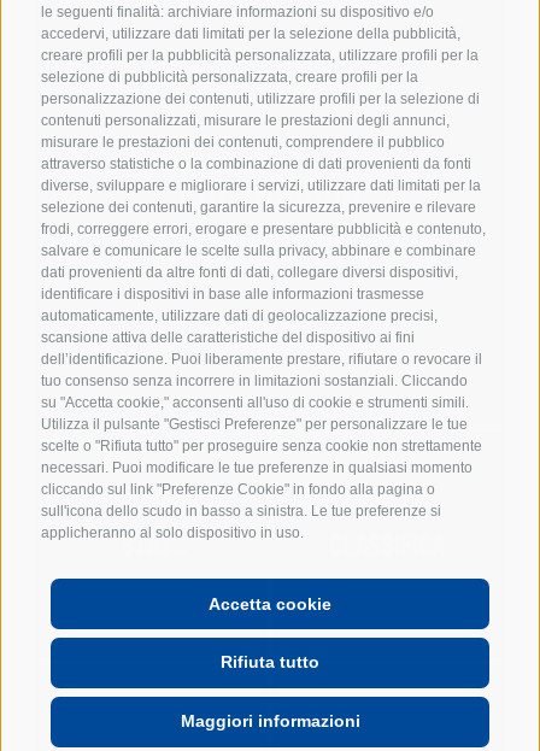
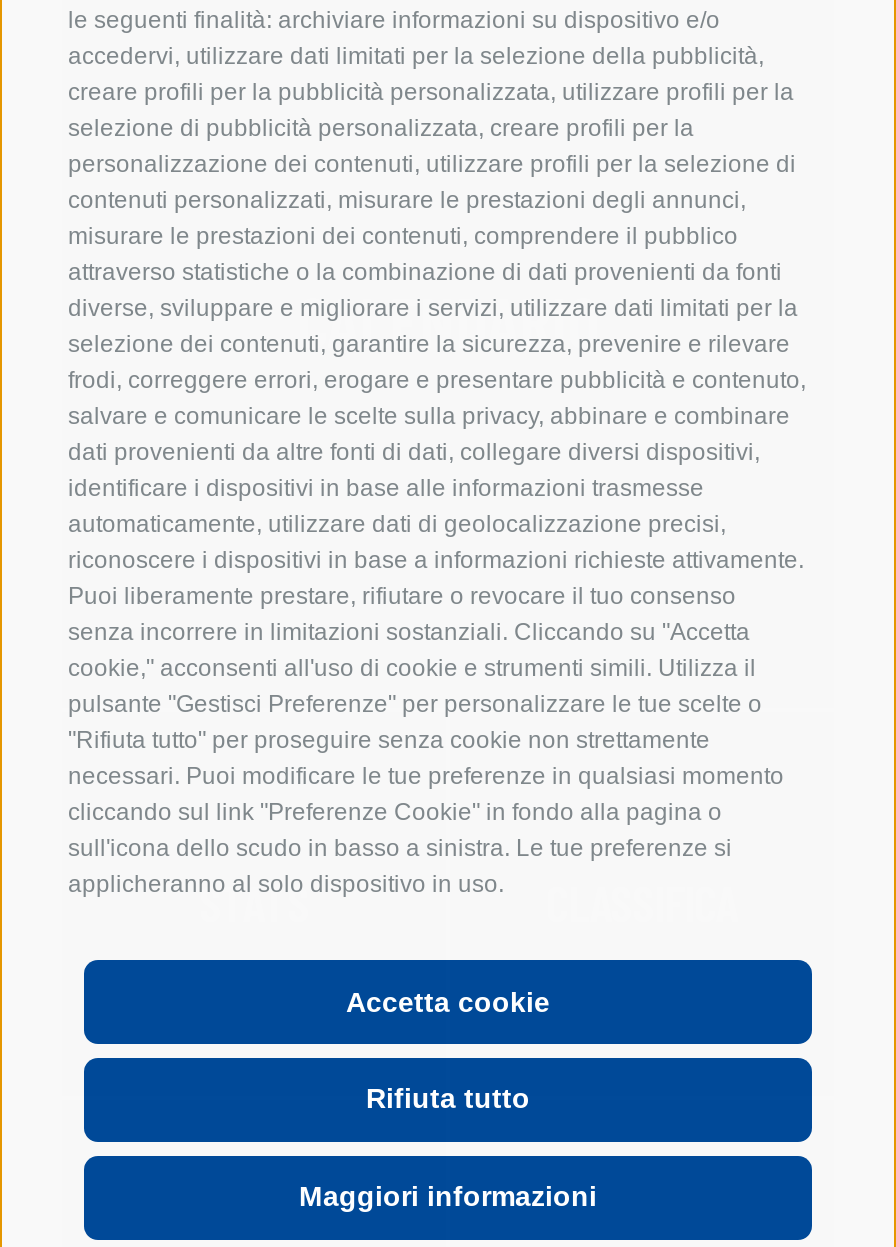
- scansione attiva delle caratteristiche del dispositivo ai fini
- dell’identificazione. Puoi liberamente prestare, rifiutare o revocare il
- tuo consenso senza incorrere in limitazioni sostanziali. Cliccando
- su "Accetta cookie," acconsenti all'uso di cookie e strumenti simili.
- Utilizza il pulsante "Gestisci Preferenze" per personalizzare le tue
- scelte o "Rifiuta tutto" per proseguire senza cookie non strettamente
+ riconoscere i dispositivi in base a informazioni richieste attivamente.
+ Puoi liberamente prestare, rifiutare o revocare il tuo consenso
+ senza incorrere in limitazioni sostanziali. Cliccando su "Accetta
+ cookie," acconsenti all'uso di cookie e strumenti simili. Utilizza il
+ pulsante "Gestisci Preferenze" per personalizzare le tue scelte o
+ "Rifiuta tutto" per proseguire senza cookie non strettamente
